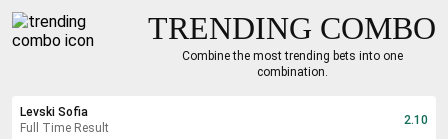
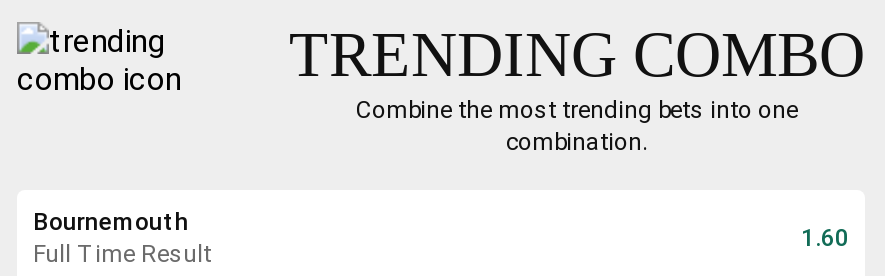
- Levski Sofia
+ Bournemouth

- 2.10
+ 1.60
